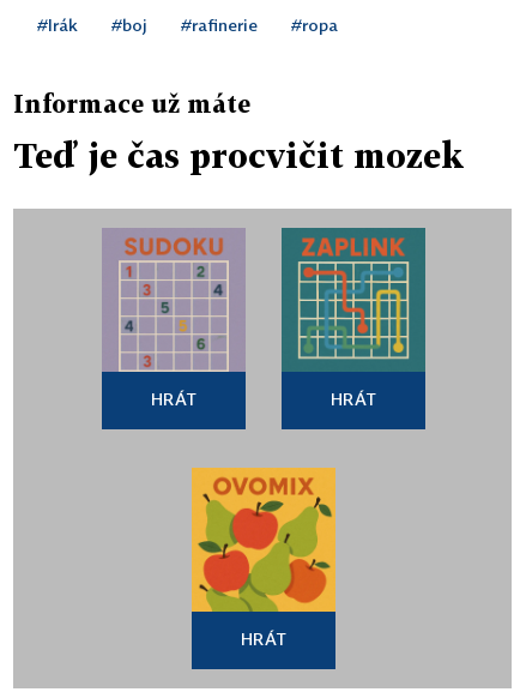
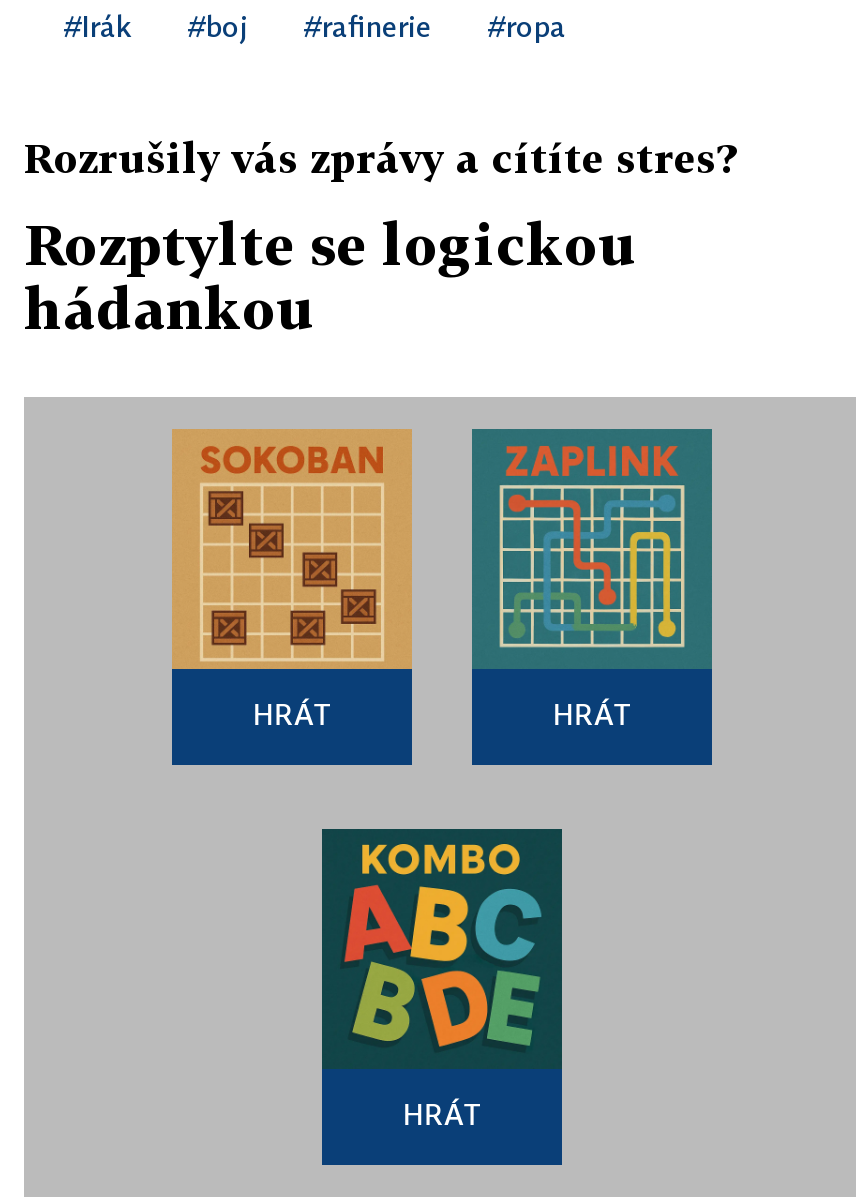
- Informace už máte
+ Rozrušily vás zprávy a cítíte stres?

- Teď je čas procvičit mozek
+ Rozptylte se logickou
+ hádankou

- [image]
+ [image]

- [image]
+ [image]
